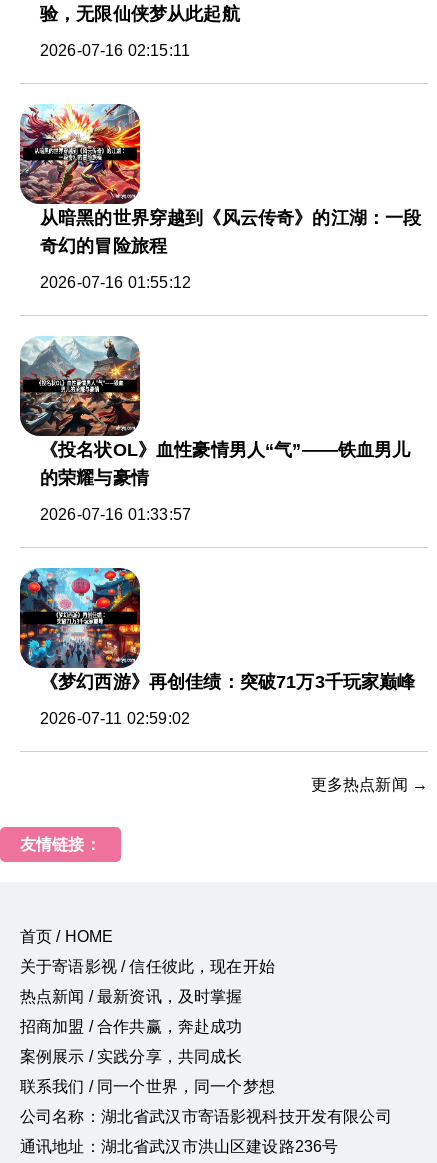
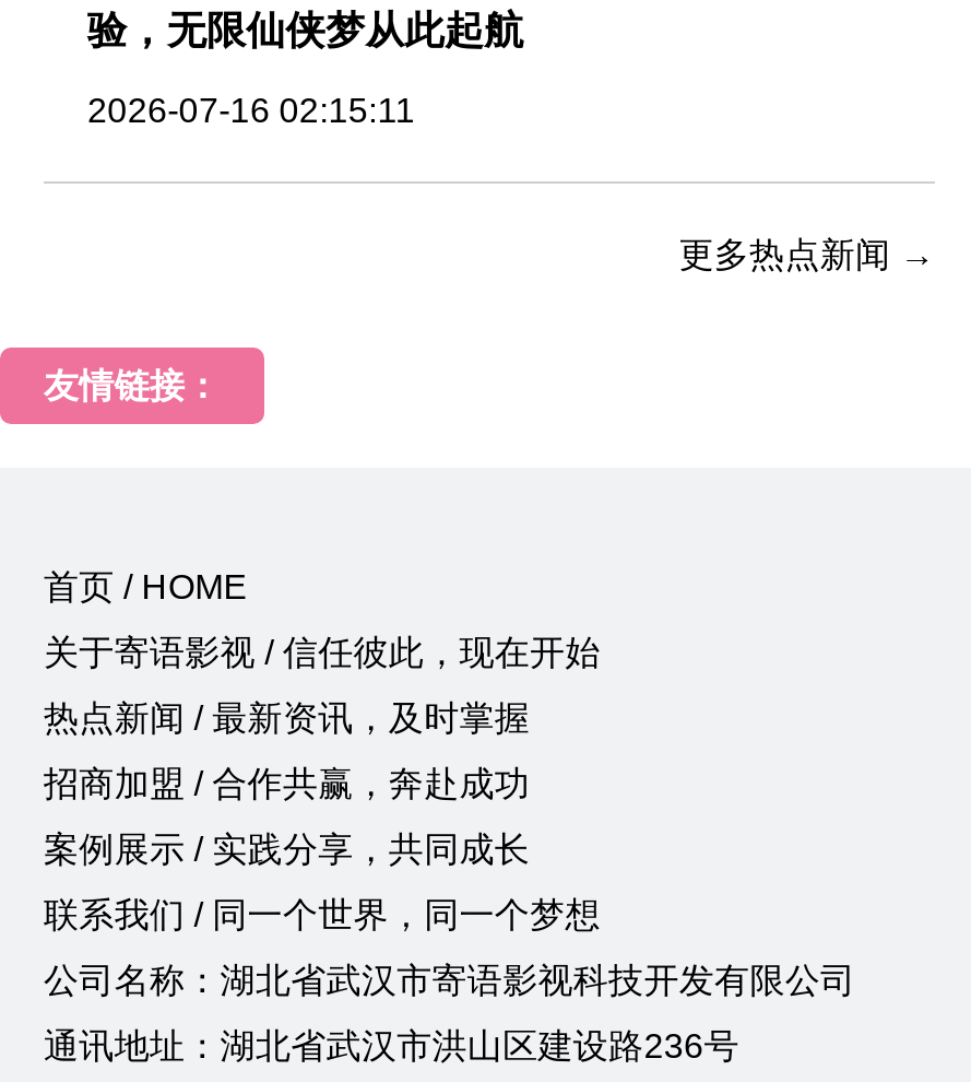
- [image]
- 从暗黑的世界穿越到《风云传奇》的江湖：一段
- 奇幻的冒险旅程
- 2026-07-16 01:55:12

- [image]
- 《投名状OL》血性豪情男人“气”——铁血男儿
- 的荣耀与豪情
- 2026-07-16 01:33:57

- [image]
- 《梦幻西游》再创佳绩：突破71万3千玩家巅峰
- 2026-07-11 02:59:02
